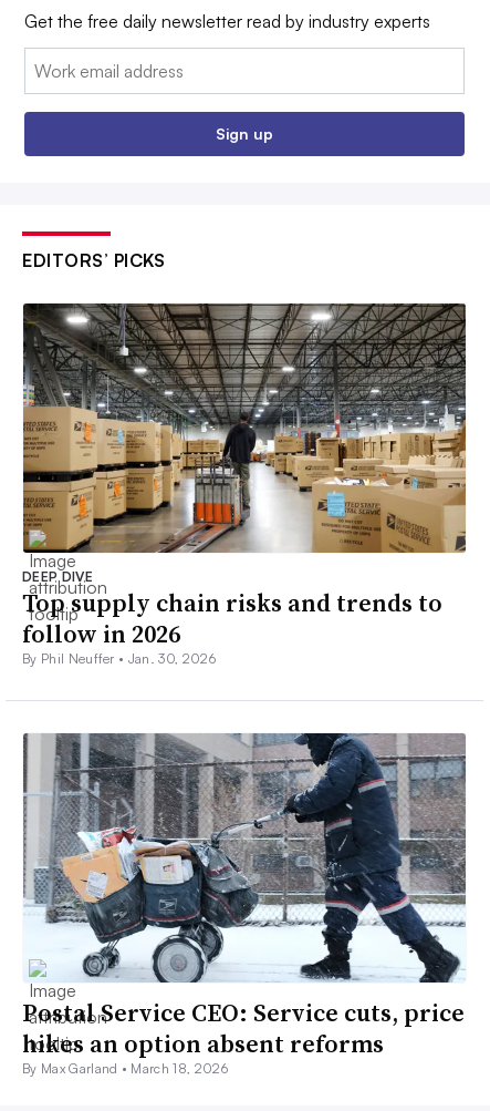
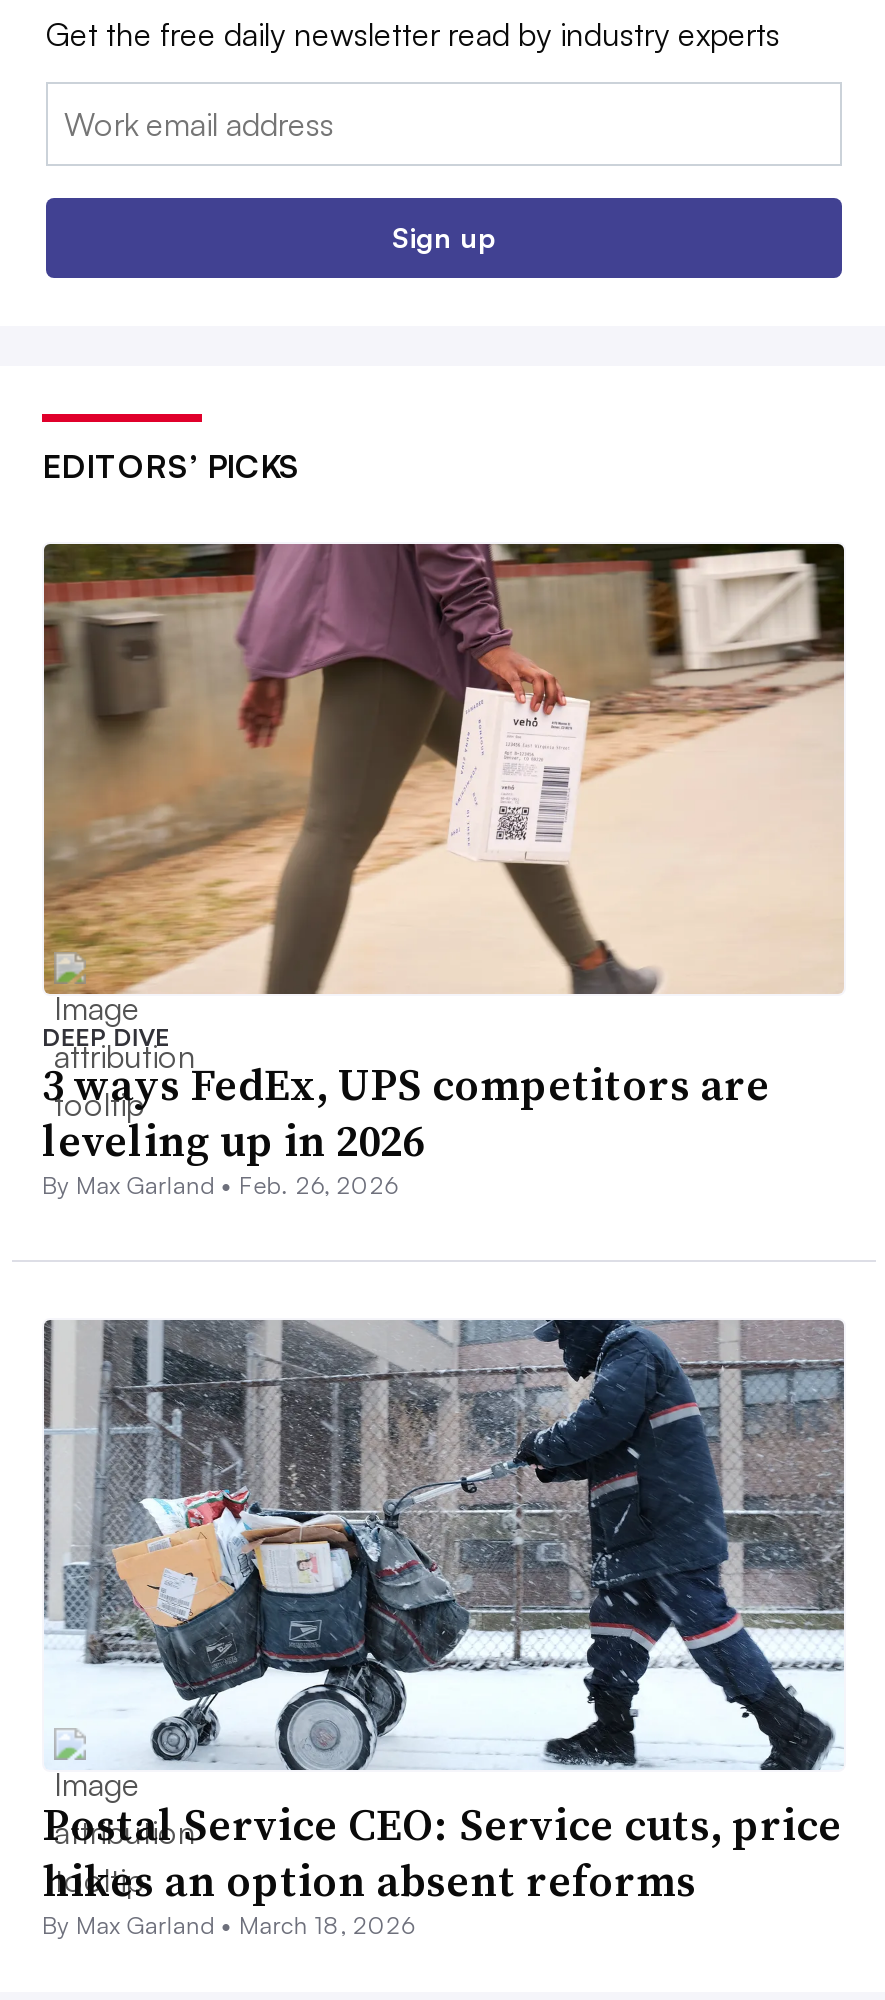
- [image]
- Top supply chain risks and trends to
- follow in 2026
- By Phil Neuffer • Jan. 30, 2026
+ [image]
+ 3 ways FedEx, UPS competitors are
+ leveling up in 2026
+ By Max Garland • Feb. 26, 2026
